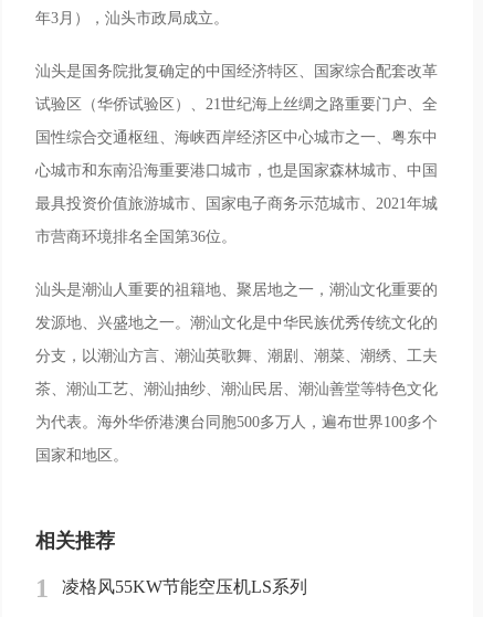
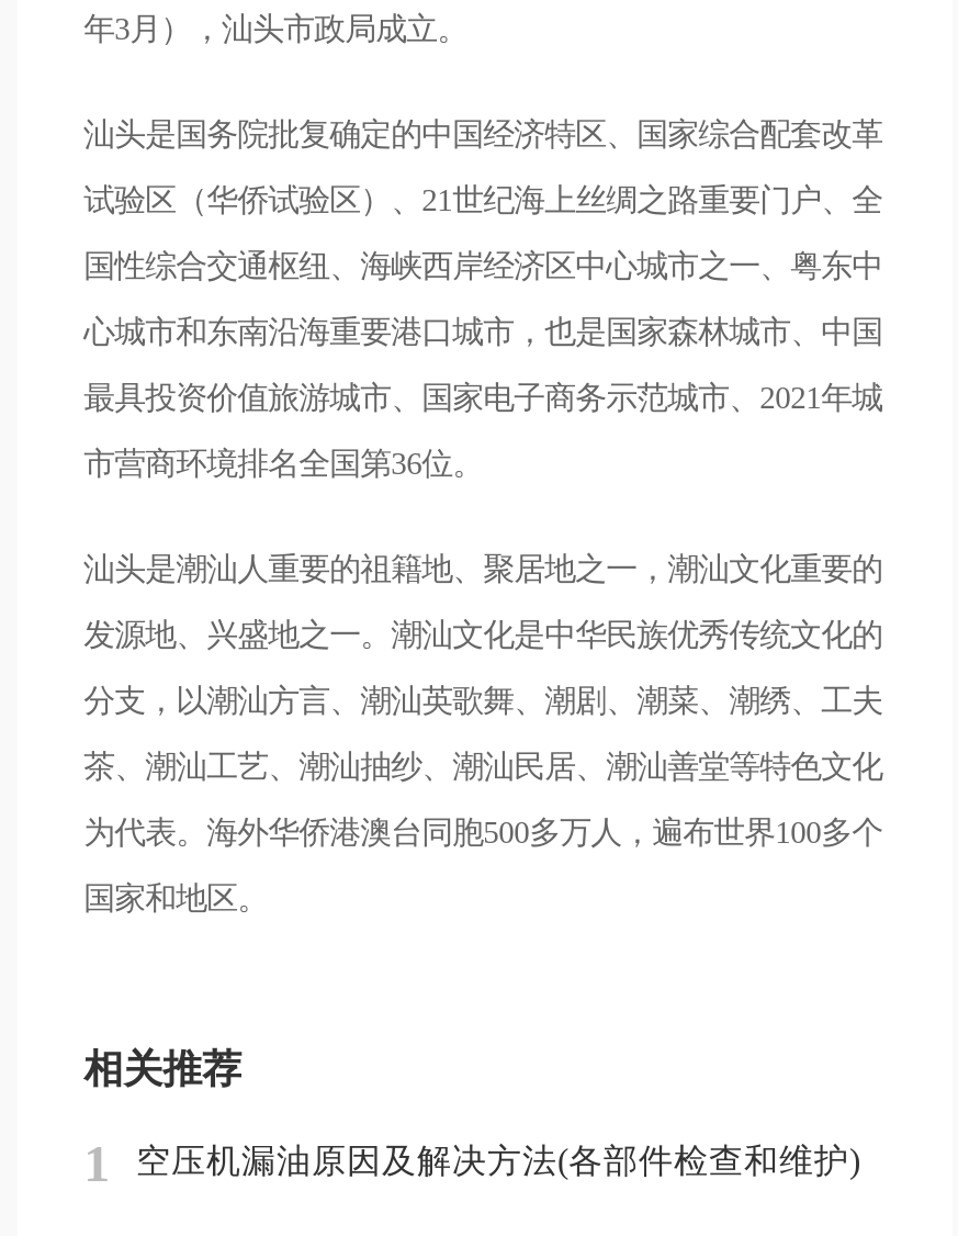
- 凌格风55KW节能空压机LS系列
+ 空压机漏油原因及解决方法(各部件检查和维护)
